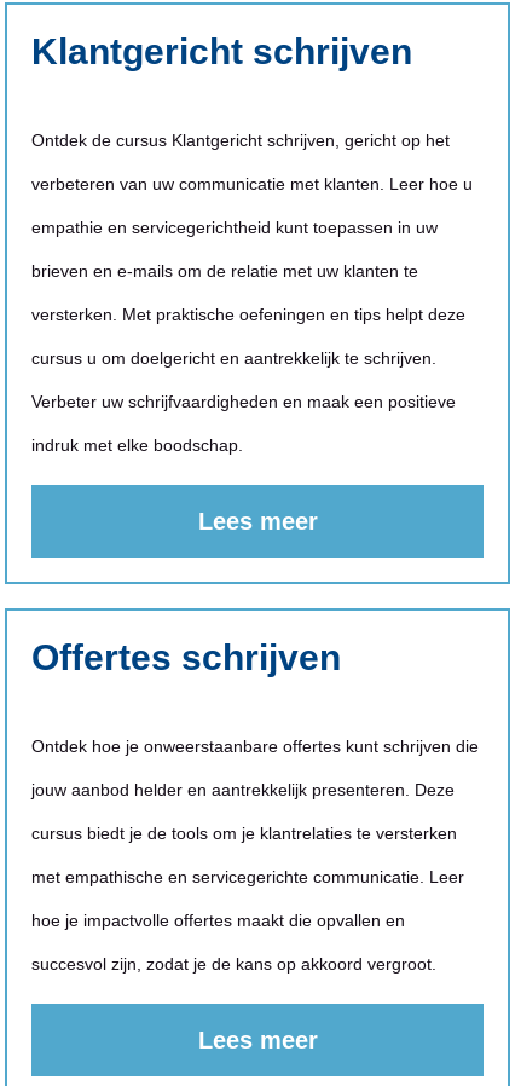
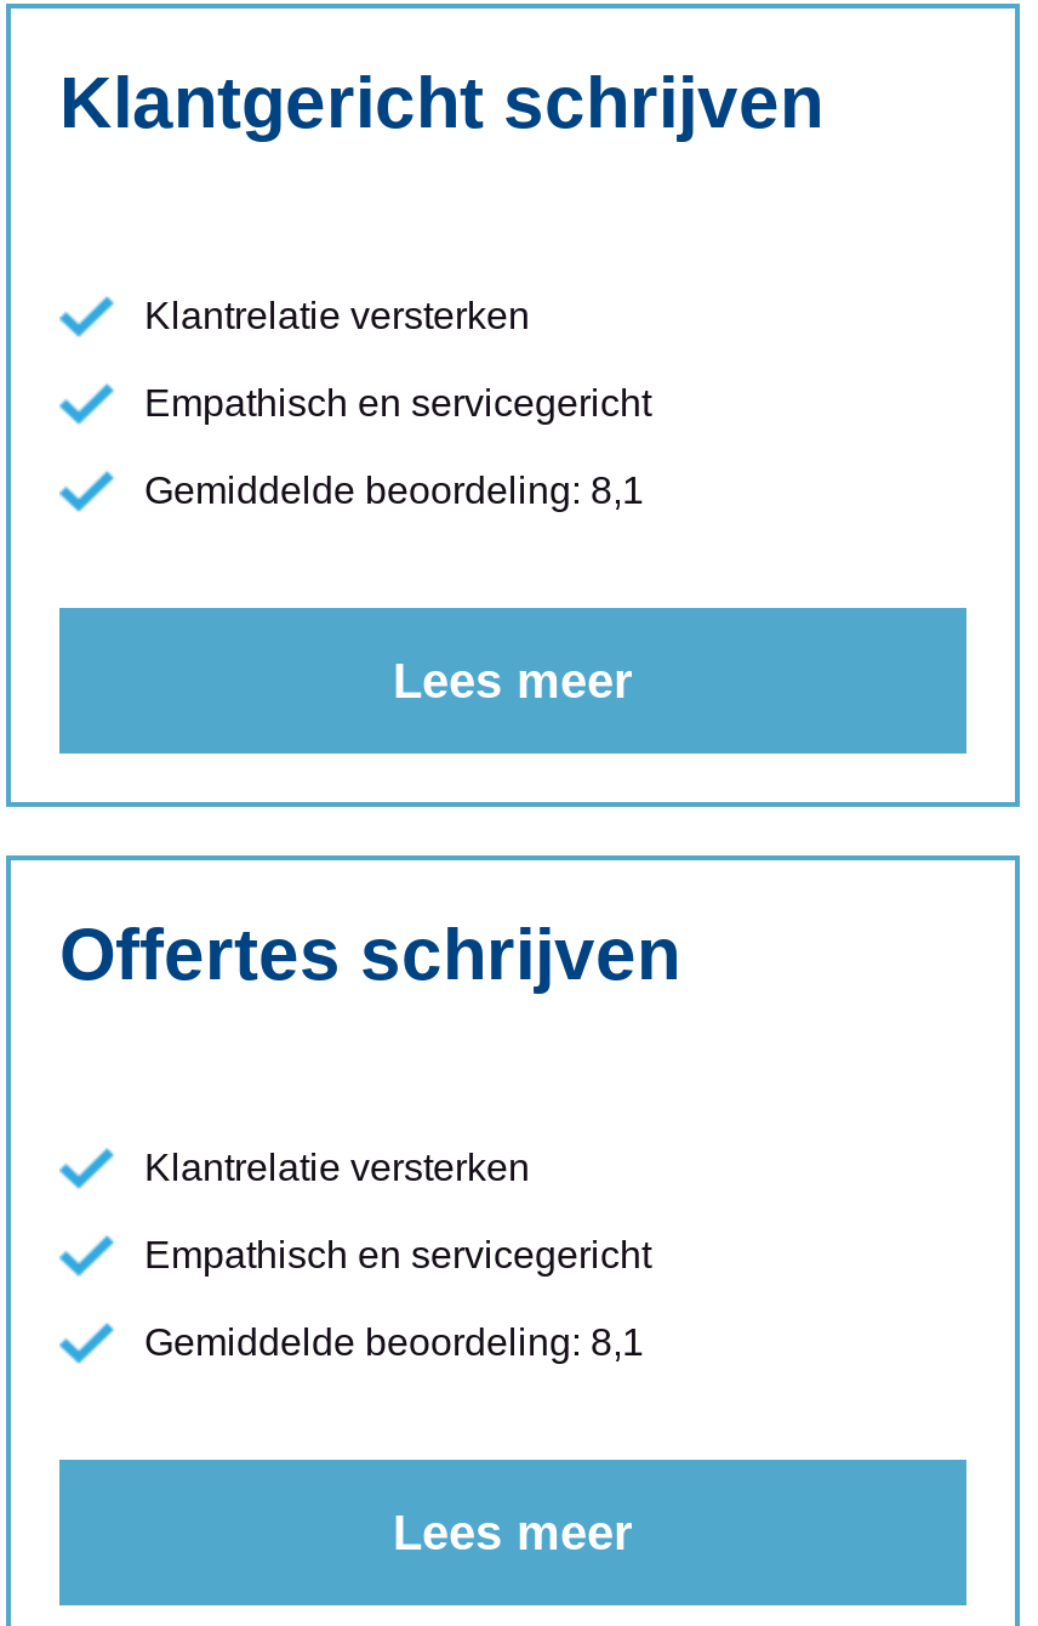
- Ontdek de cursus Klantgericht schrijven, gericht op het
- verbeteren van uw communicatie met klanten. Leer hoe u
- empathie en servicegerichtheid kunt toepassen in uw
- brieven en e-mails om de relatie met uw klanten te
- versterken. Met praktische oefeningen en tips helpt deze
- cursus u om doelgericht en aantrekkelijk te schrijven.
- Verbeter uw schrijfvaardigheden en maak een positieve
- indruk met elke boodschap.
+ Klantrelatie versterken
+ Empathisch en servicegericht
+ Gemiddelde beoordeling: 8,1

- Ontdek hoe je onweerstaanbare offertes kunt schrijven die
- jouw aanbod helder en aantrekkelijk presenteren. Deze
- cursus biedt je de tools om je klantrelaties te versterken
- met empathische en servicegerichte communicatie. Leer
- hoe je impactvolle offertes maakt die opvallen en
- succesvol zijn, zodat je de kans op akkoord vergroot.
+ Klantrelatie versterken
+ Empathisch en servicegericht
+ Gemiddelde beoordeling: 8,1
